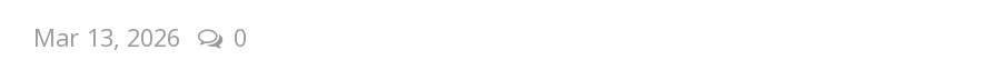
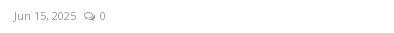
- Mar 13, 2026 0
+ Jun 15, 2025 0
